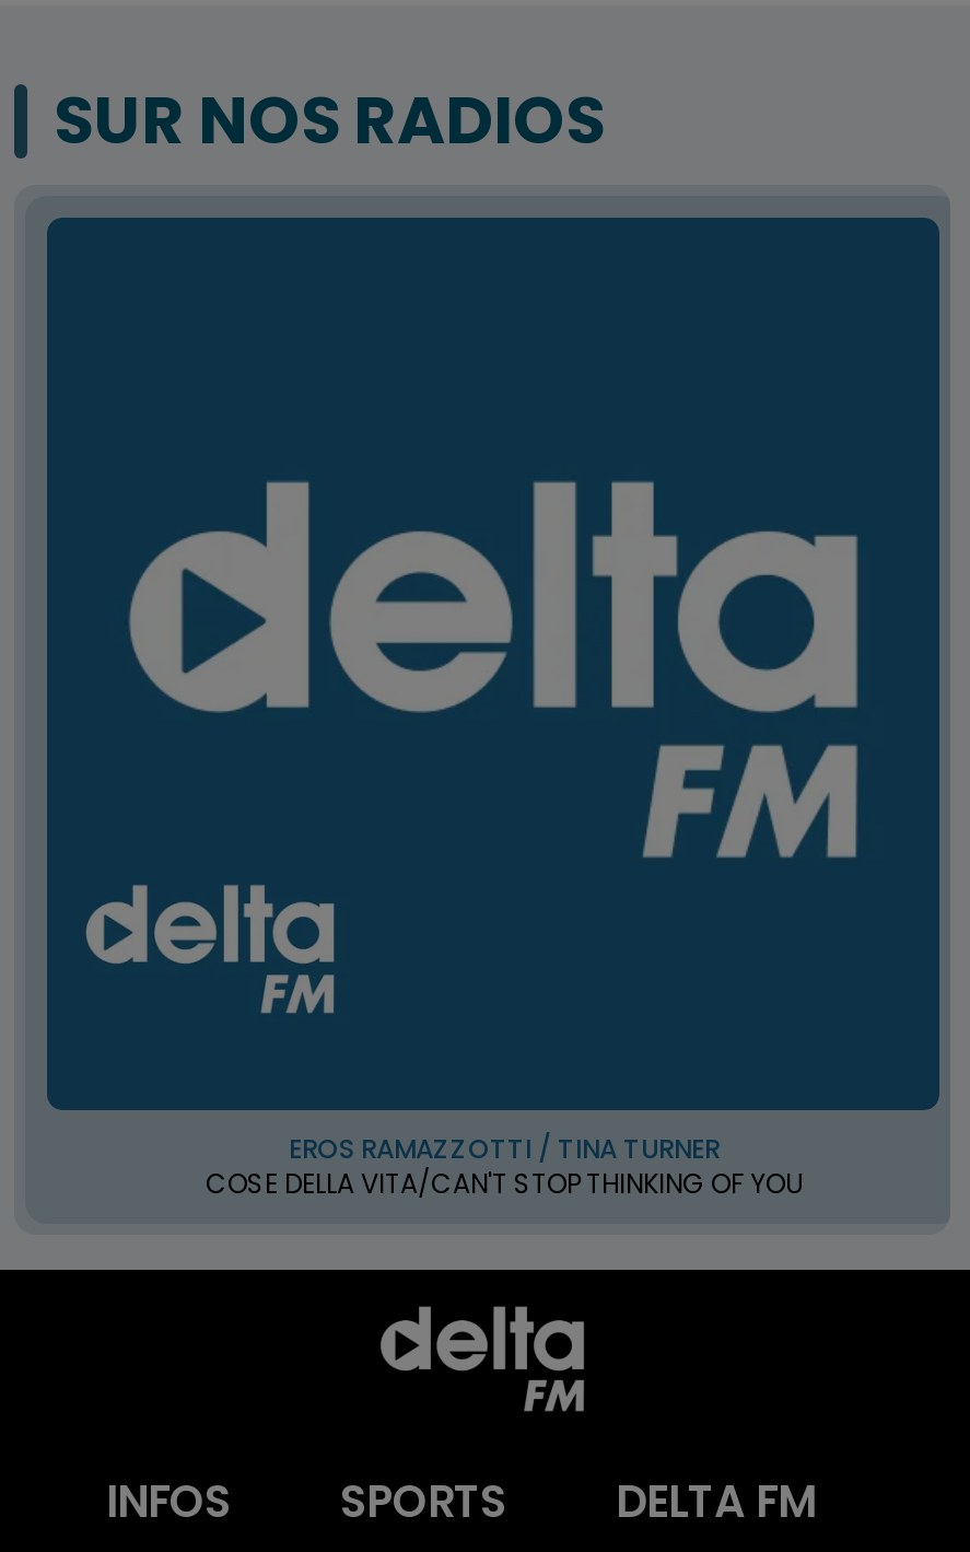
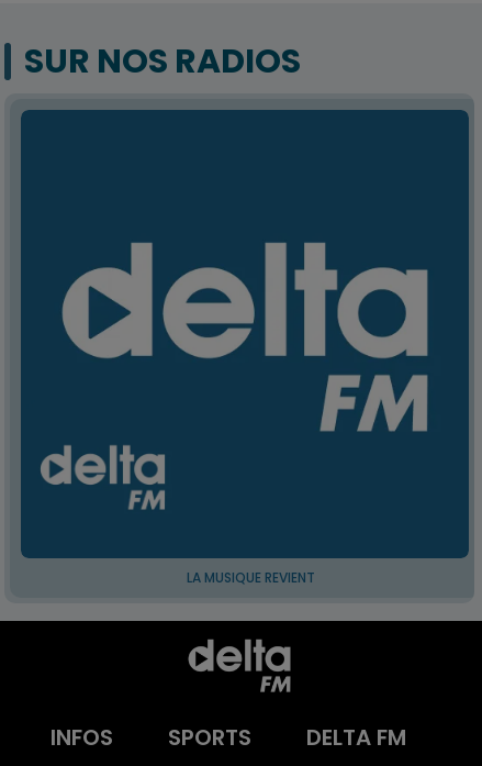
- EROS RAMAZZOTTI / TINA TURNER
- COSE DELLA VITA/CAN'T STOP THINKING OF YOU
+ LA MUSIQUE REVIENT
